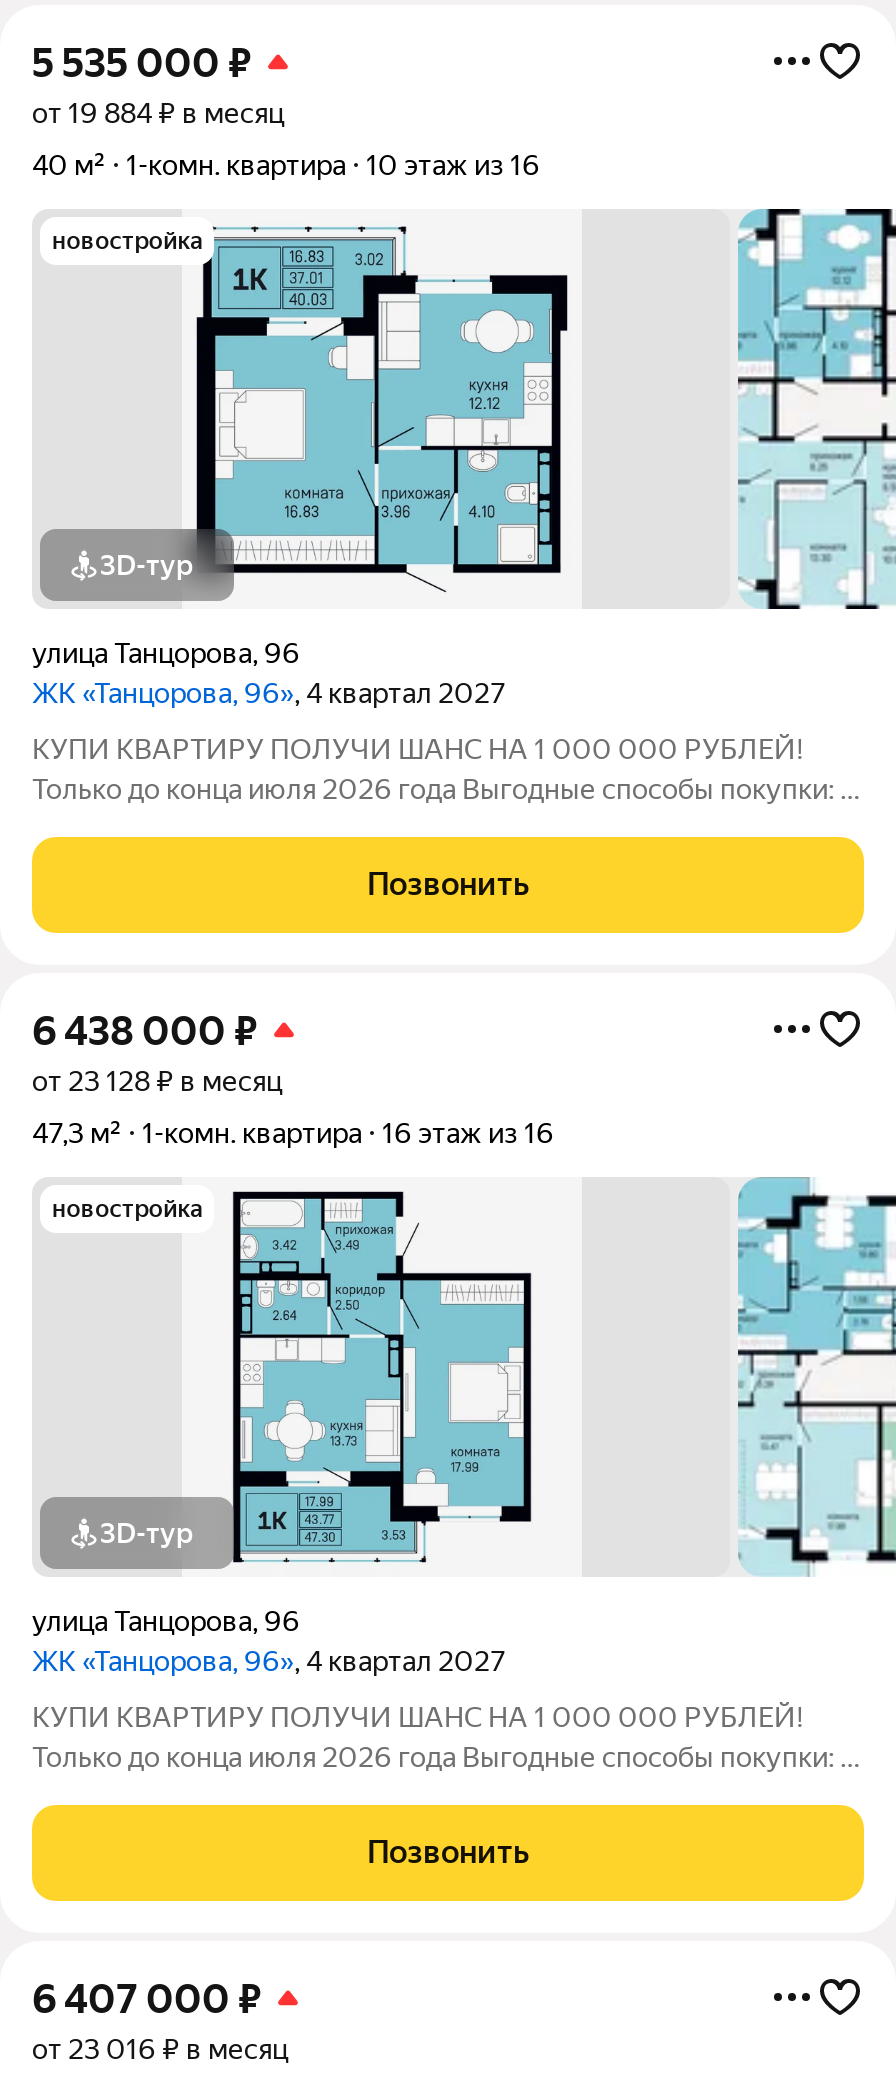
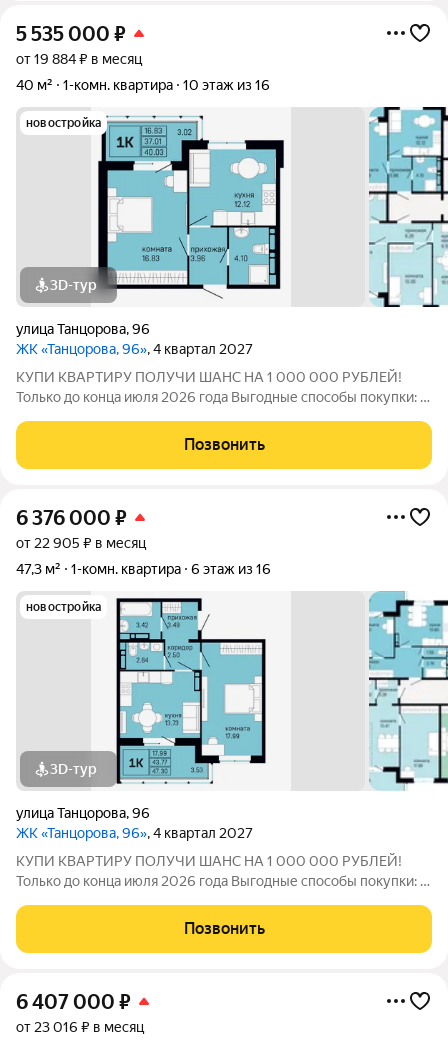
- 6 438 000 ₽
+ 6 376 000 ₽

- от 23 128 ₽ в месяц
+ от 22 905 ₽ в месяц

- 16 этаж из 16
+ 6 этаж из 16
